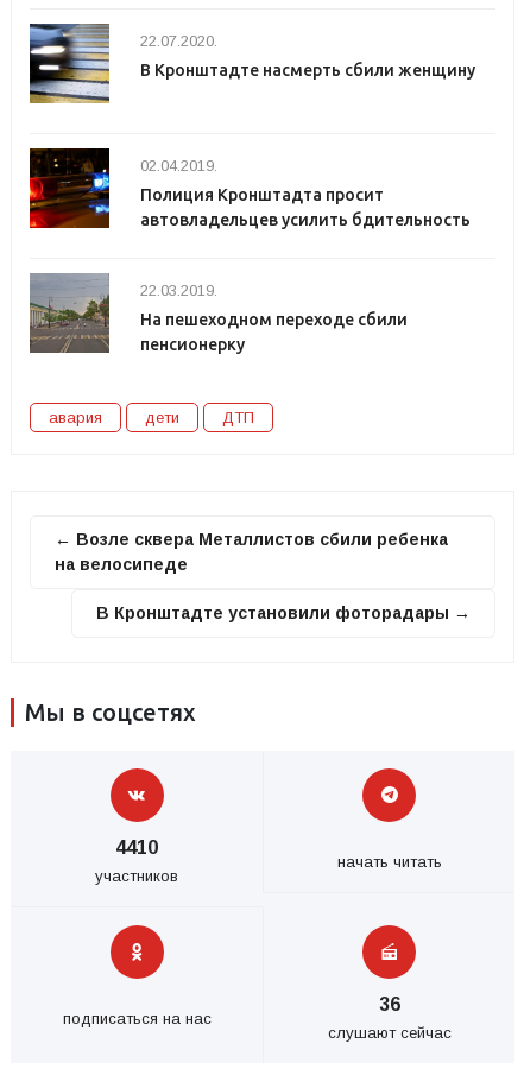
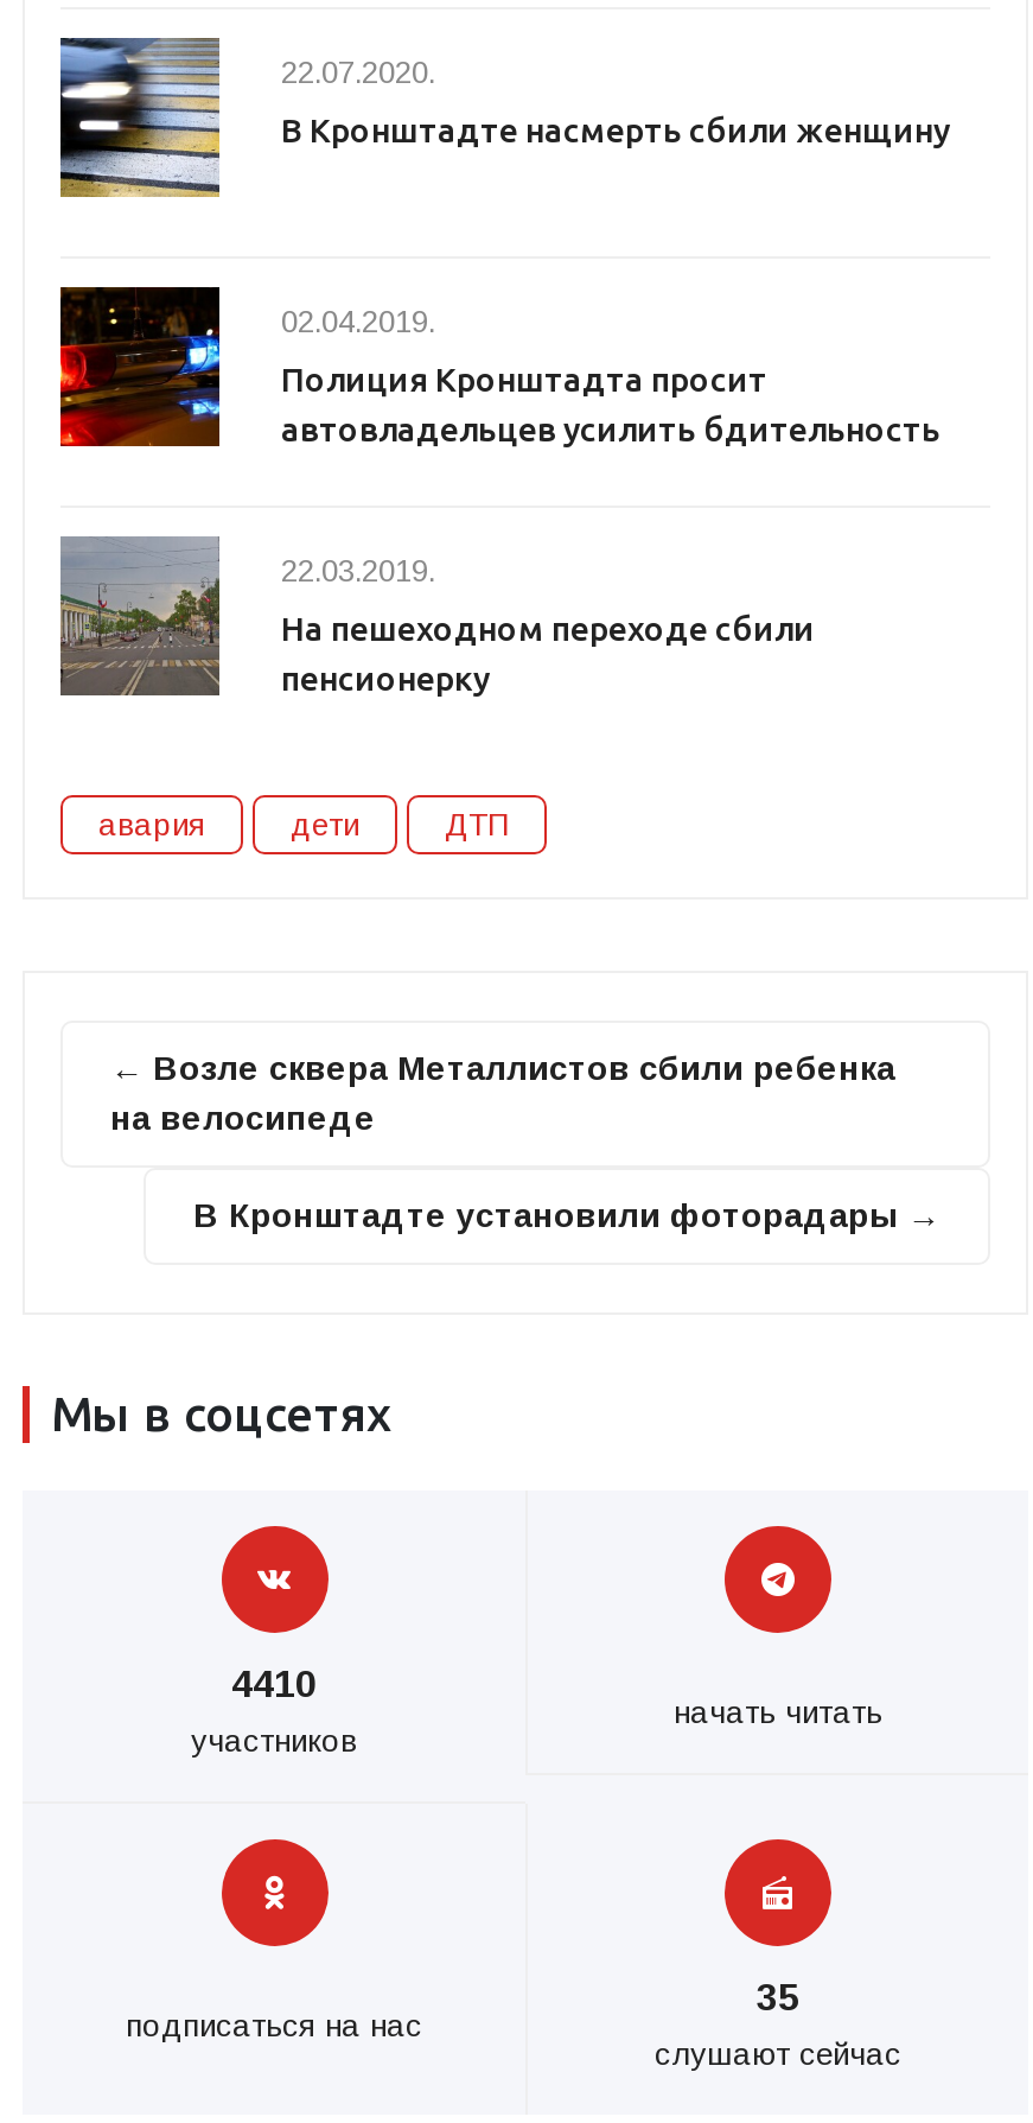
- 36
+ 35
